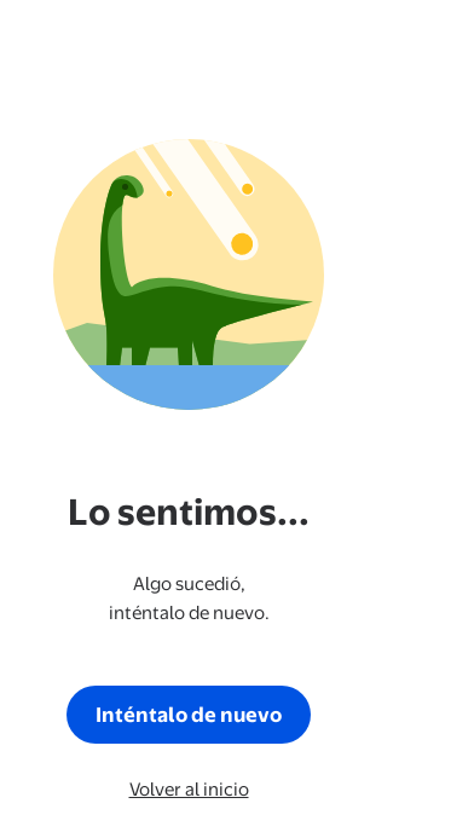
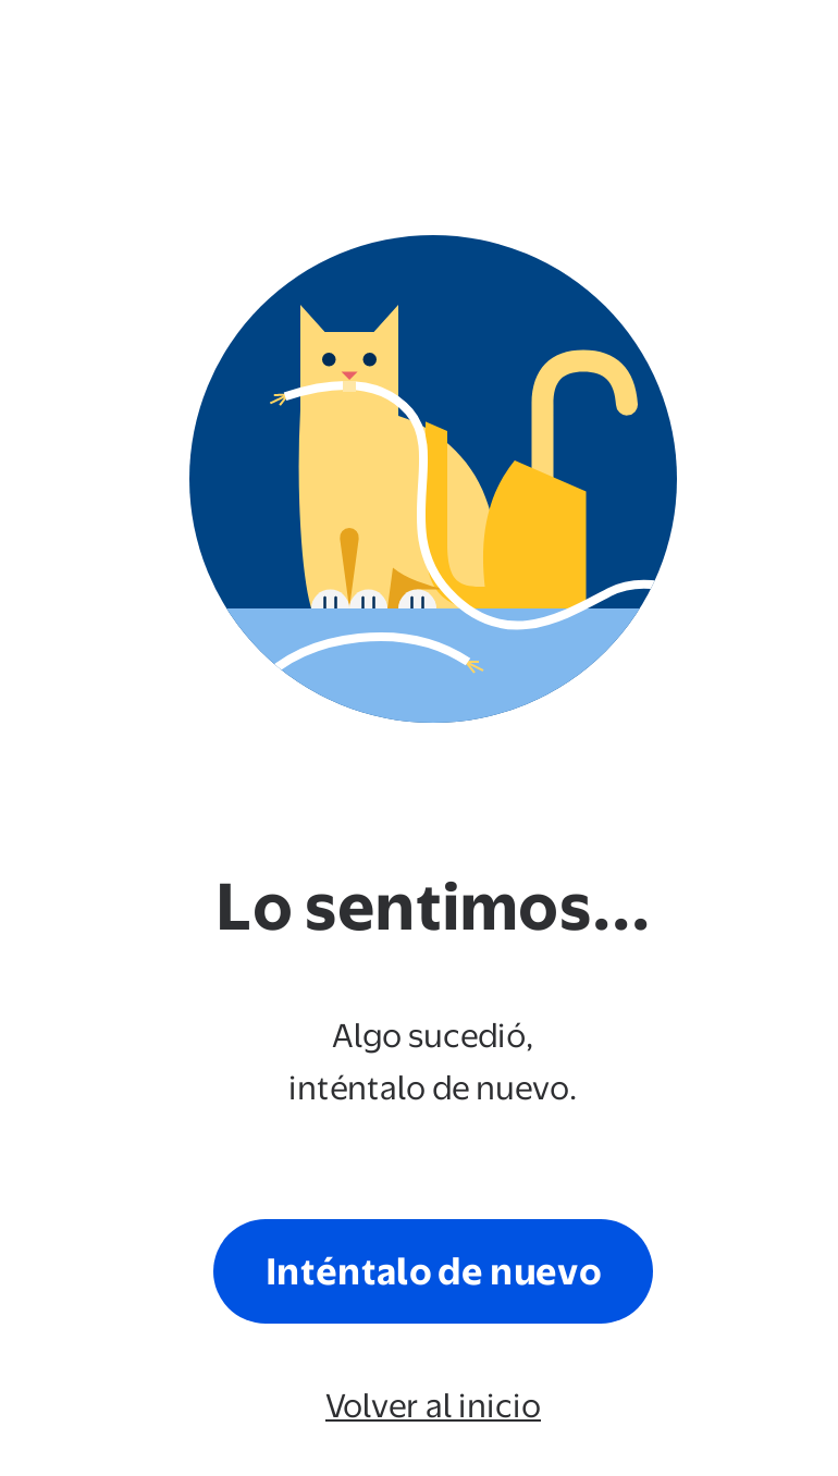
- [image]
+ [image]
